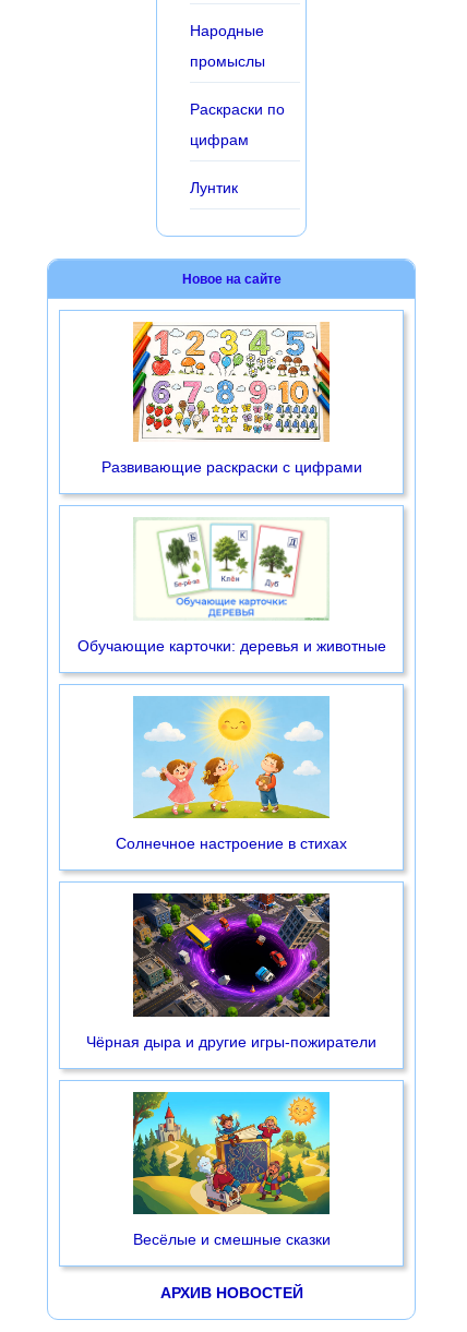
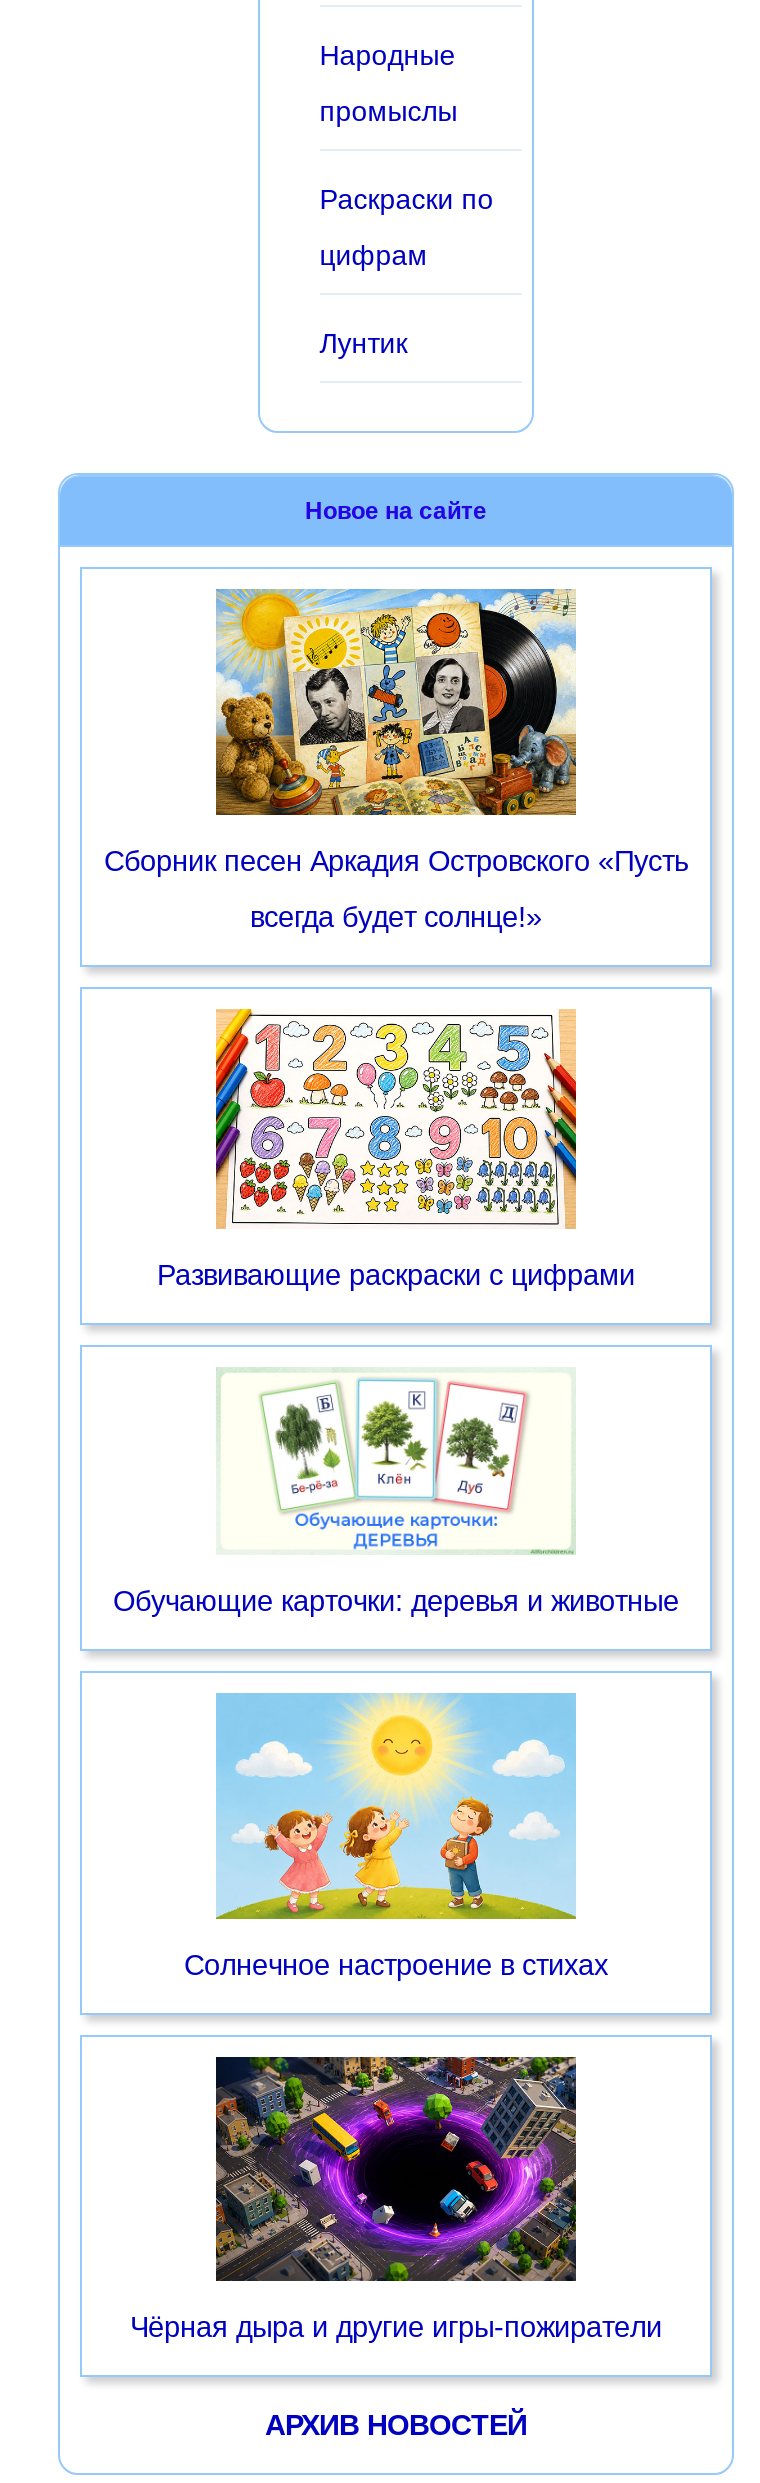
+ [image]
+ Сборник песен Аркадия Островского «Пусть
+ всегда будет солнце!»

moved down: [image] | Развивающие раскраски с цифрами | Обучающие карточки: деревья и животные | Солнечное настроение в стихах | Чёрная дыра и другие игры-пожиратели

- [image]
- Весёлые и смешные сказки
